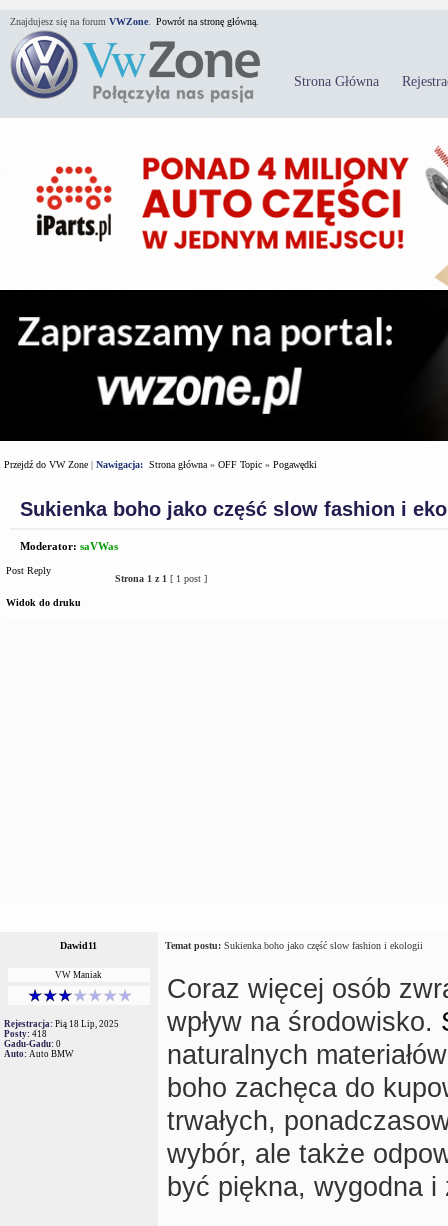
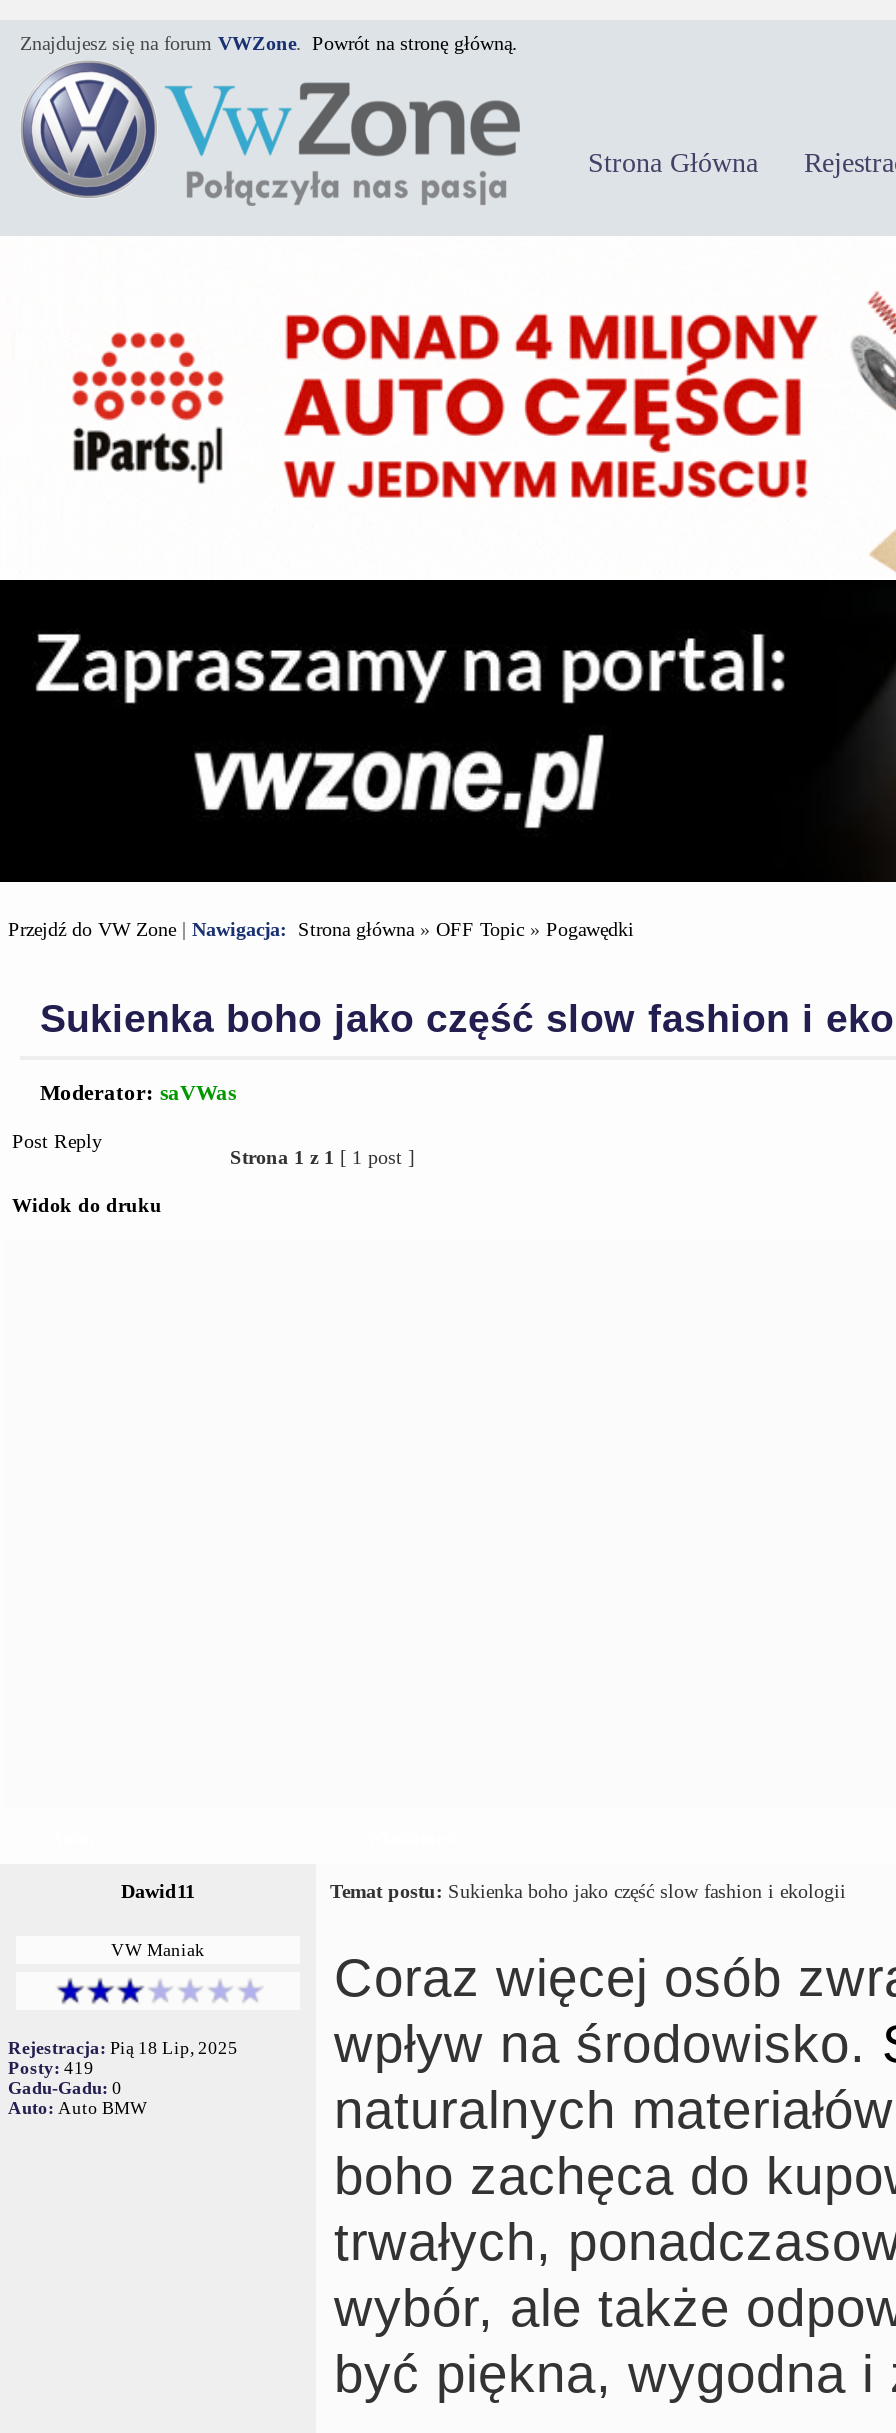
- Posty: 418
+ Posty: 419
